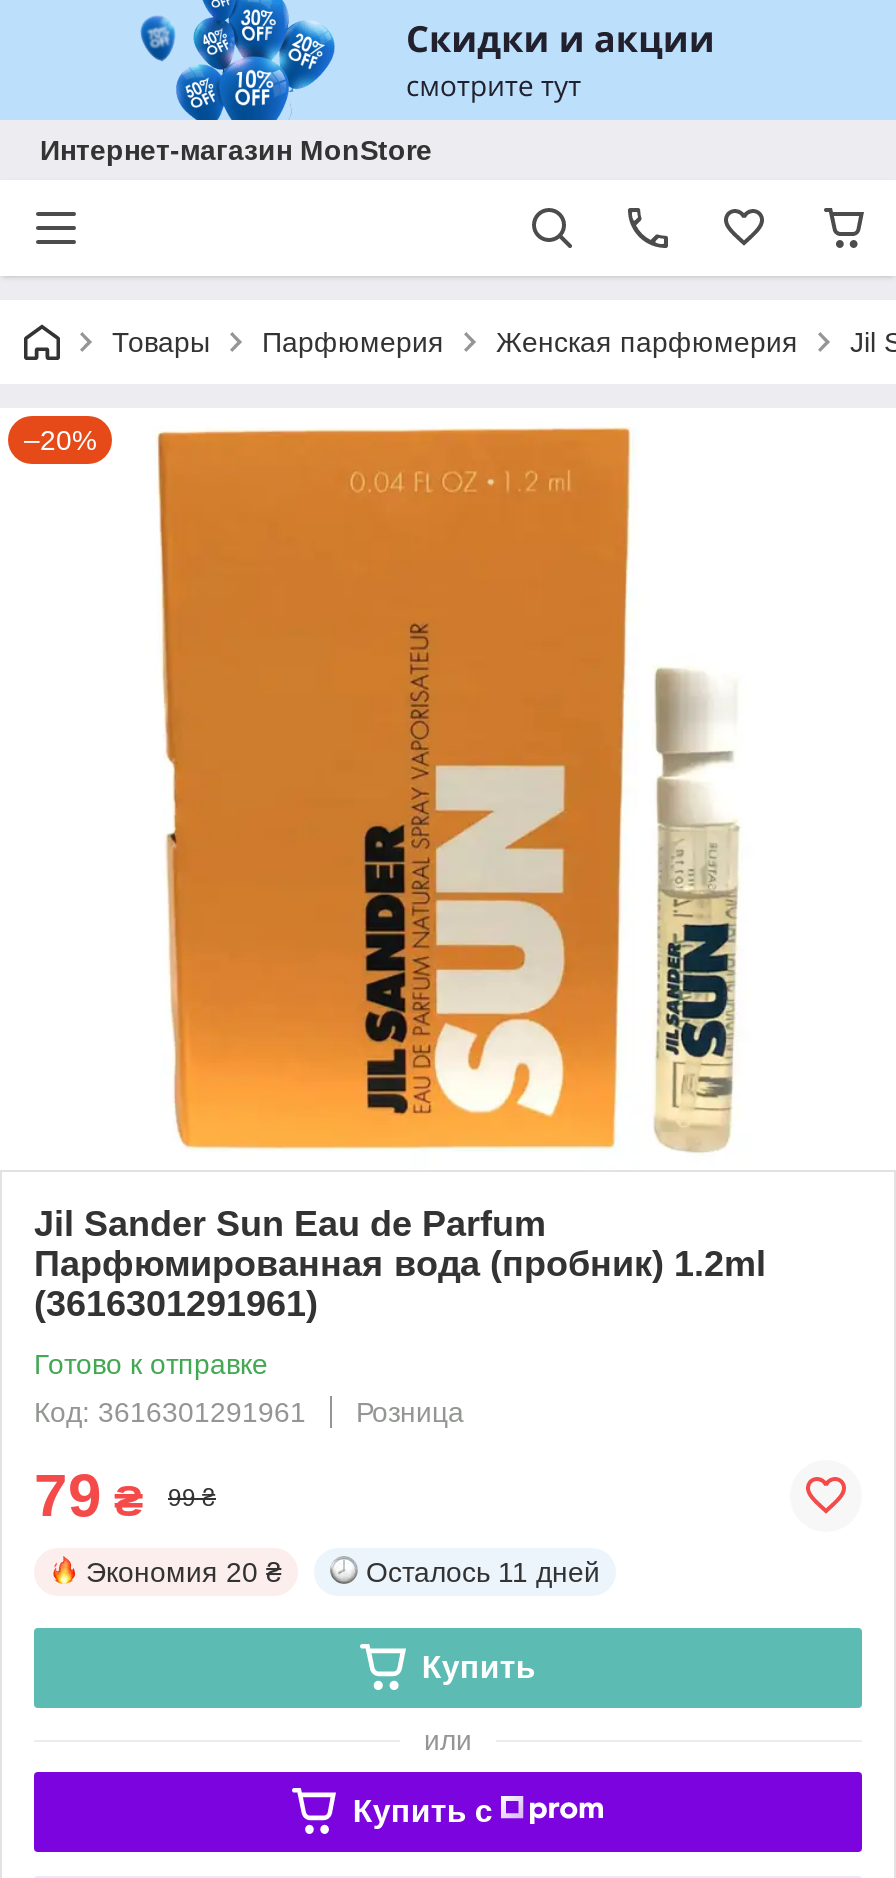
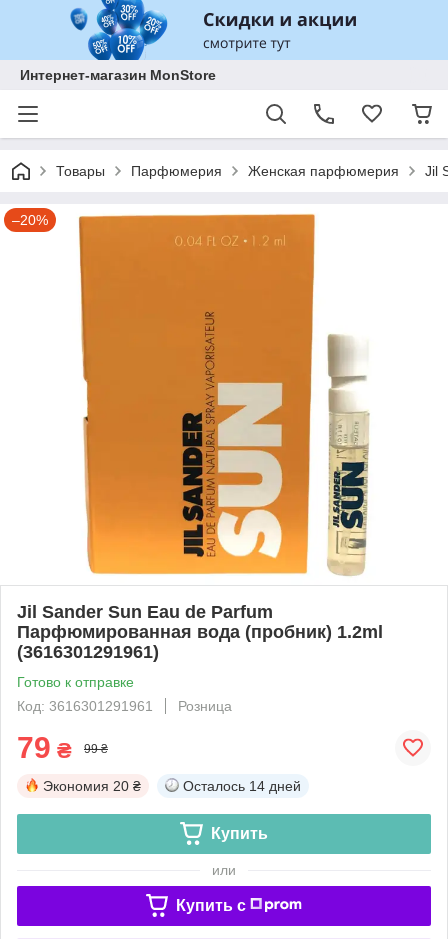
- Осталось 11 дней
+ Осталось 14 дней
